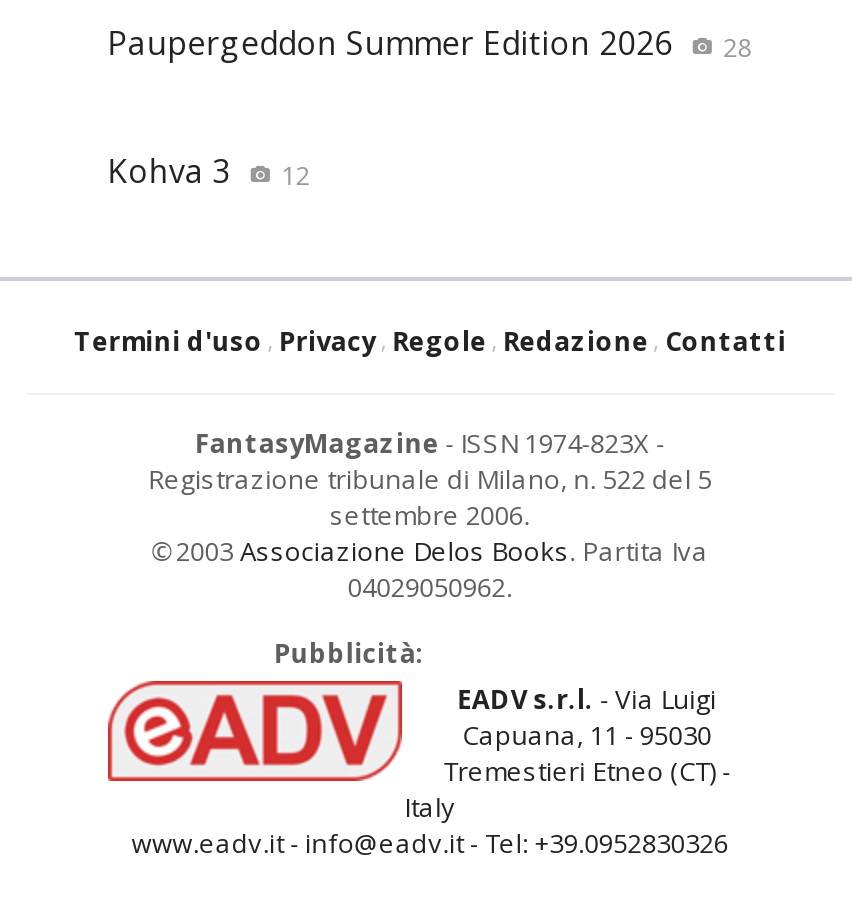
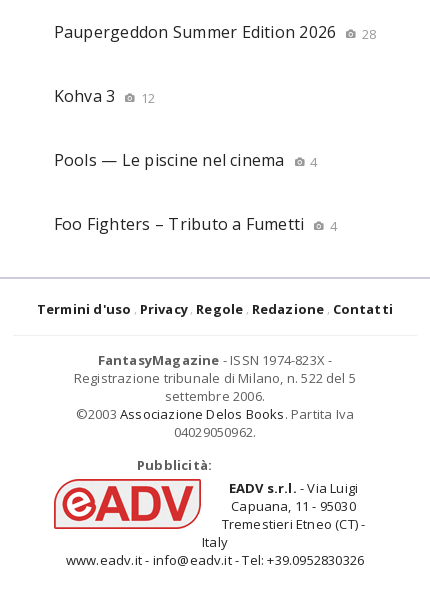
+ Pools — Le piscine nel cinema
+ 4
+ Foo Fighters – Tributo a Fumetti
+ 4
